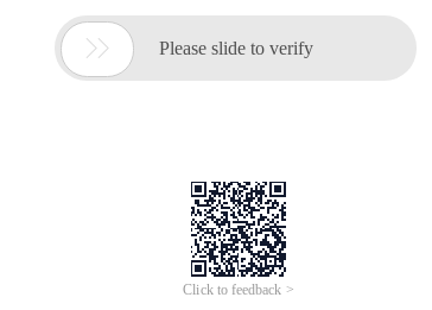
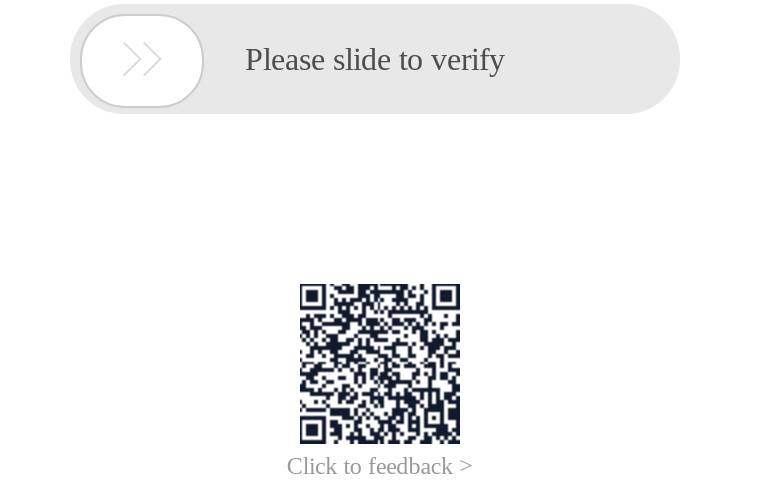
- [image]
+ [image]
